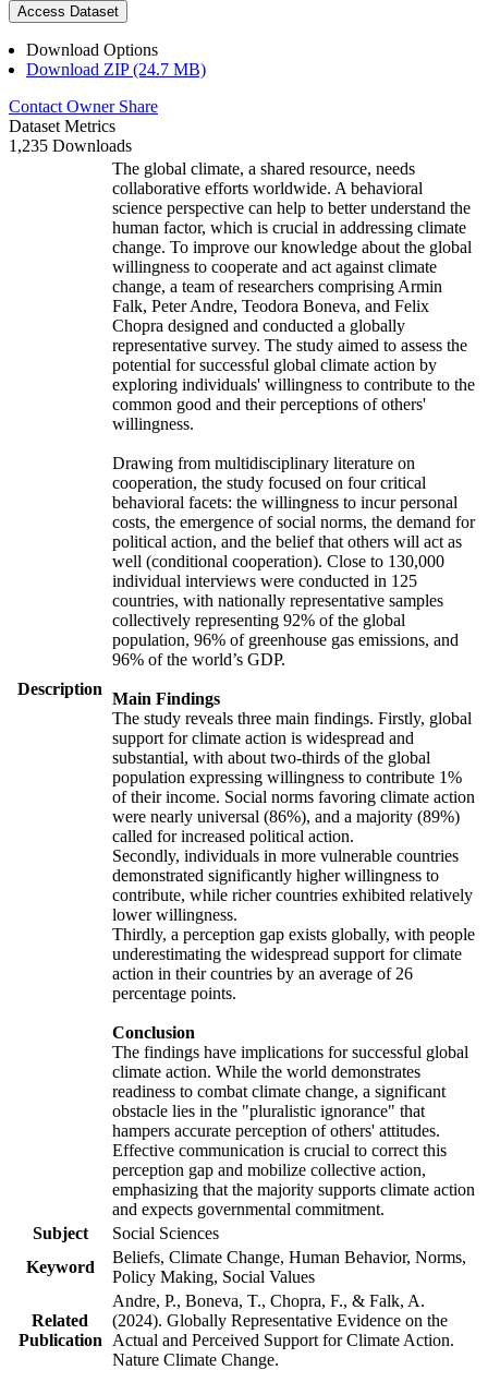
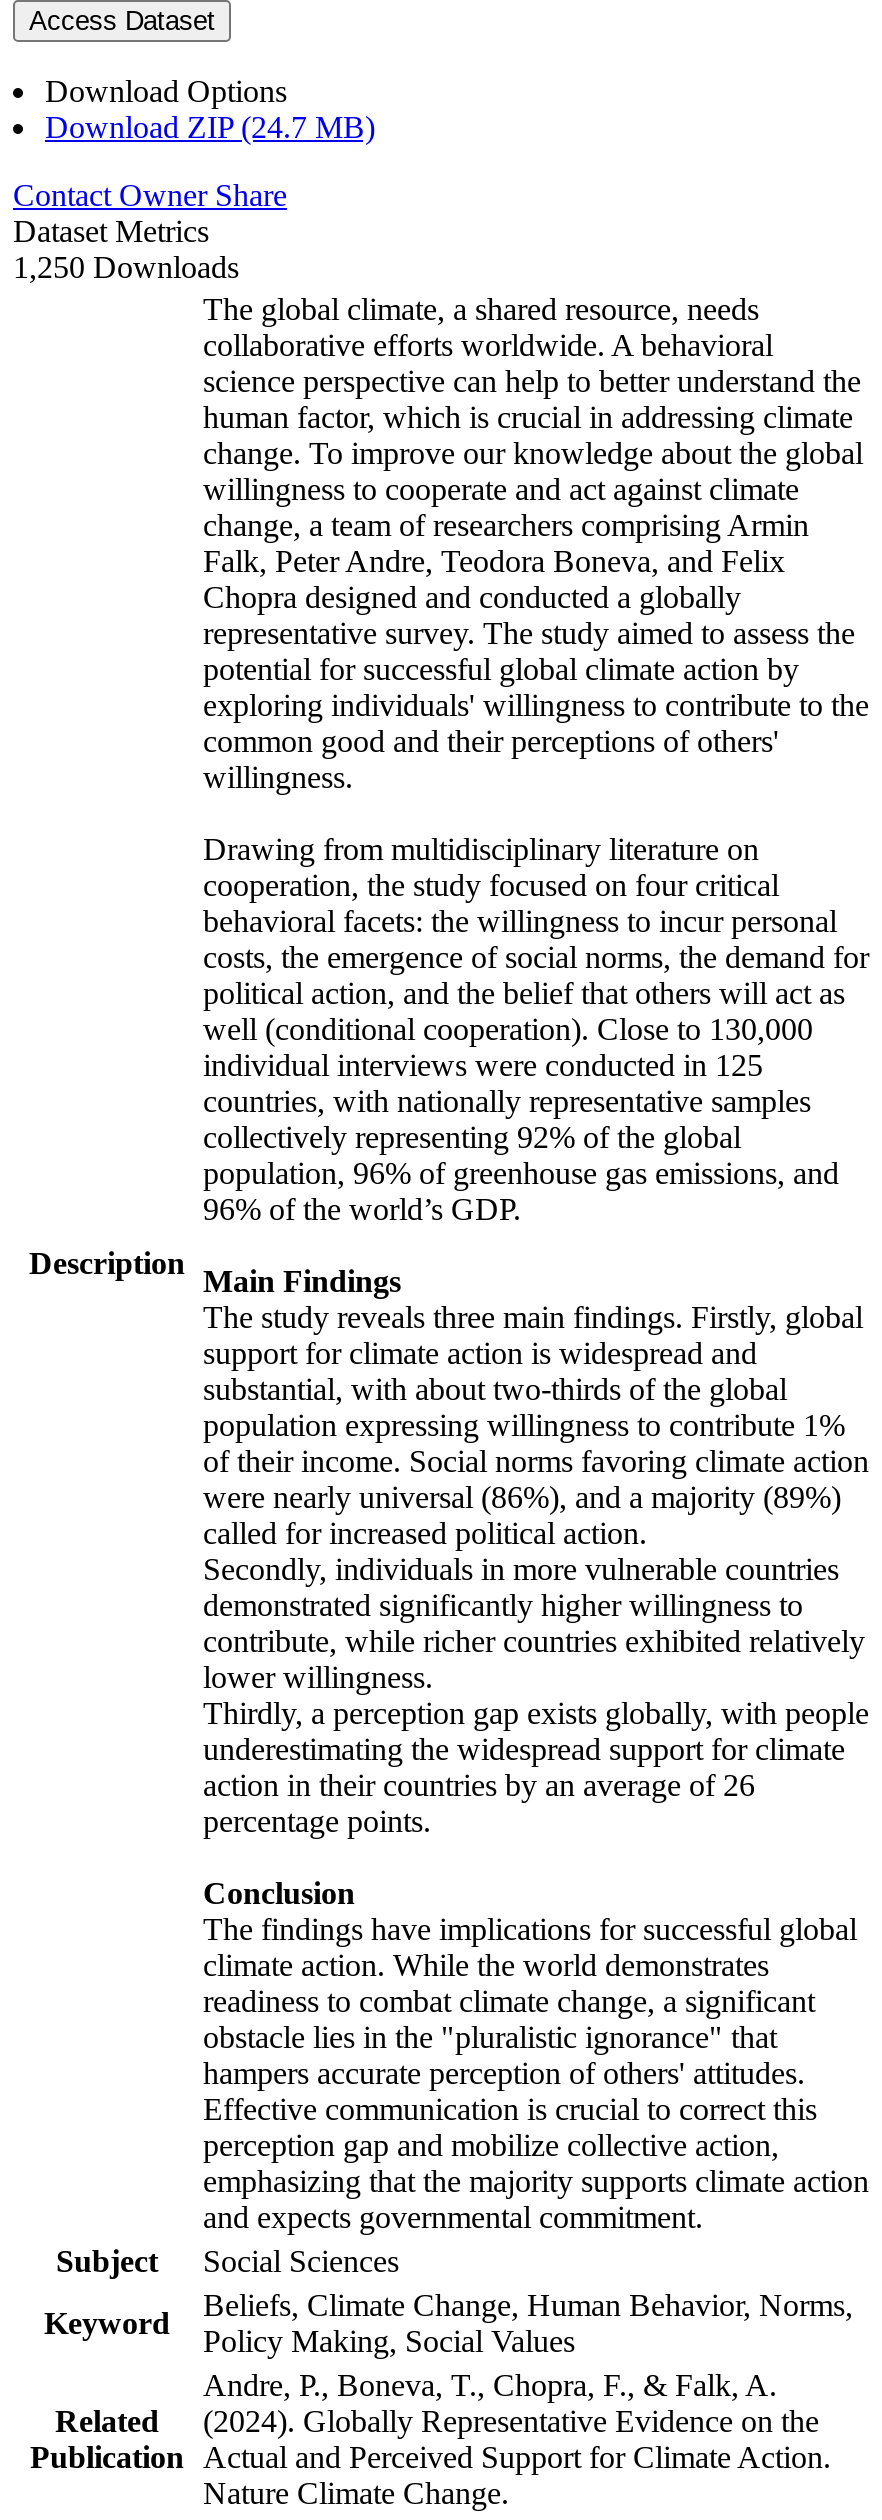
- 1,235 Downloads
+ 1,250 Downloads
